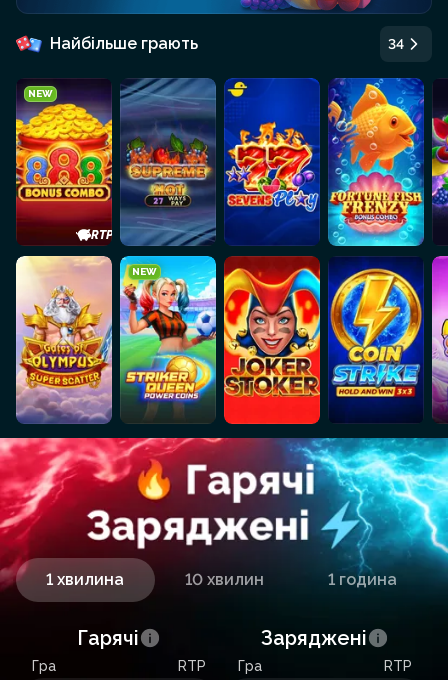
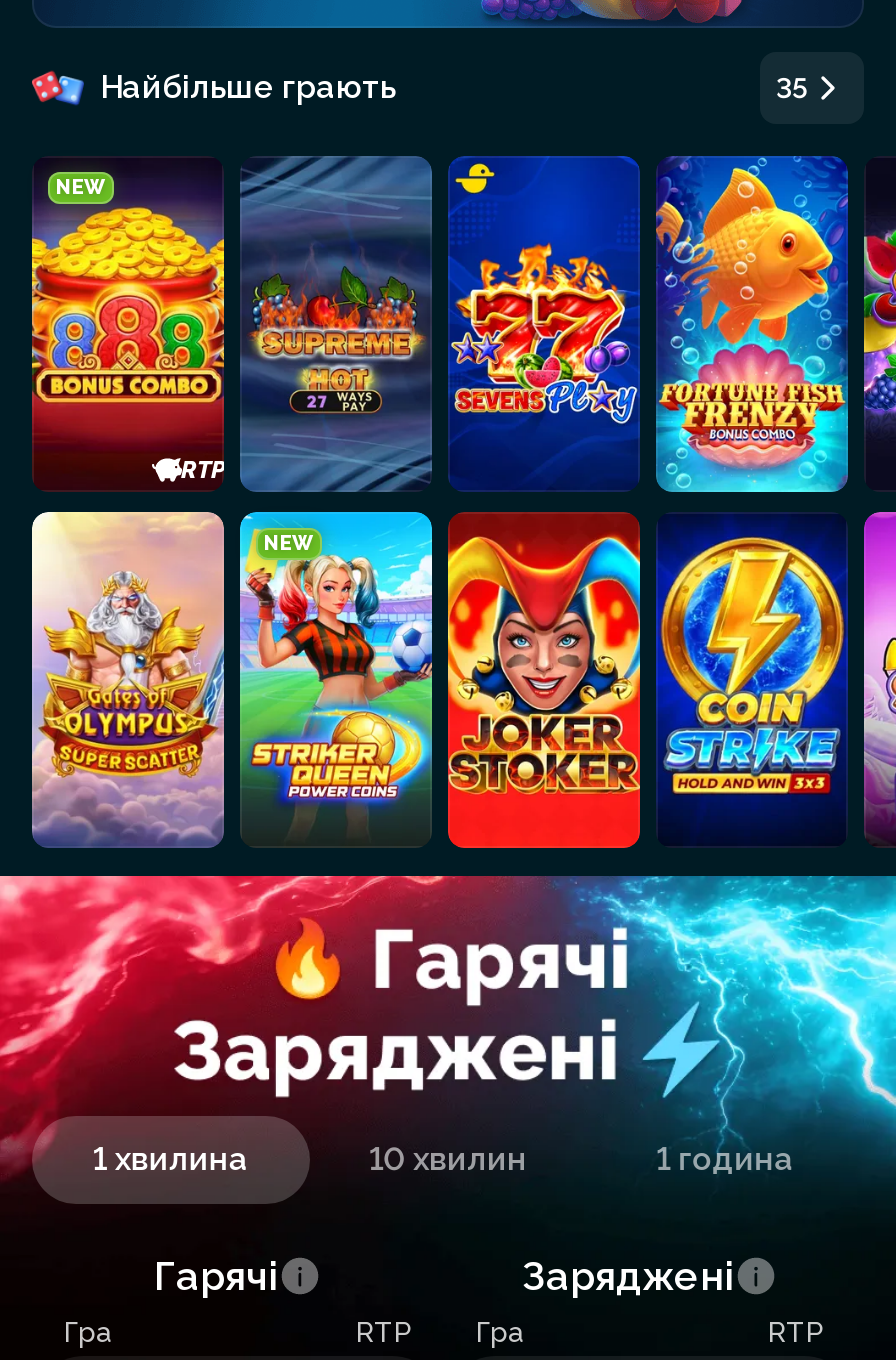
- 34
+ 35
